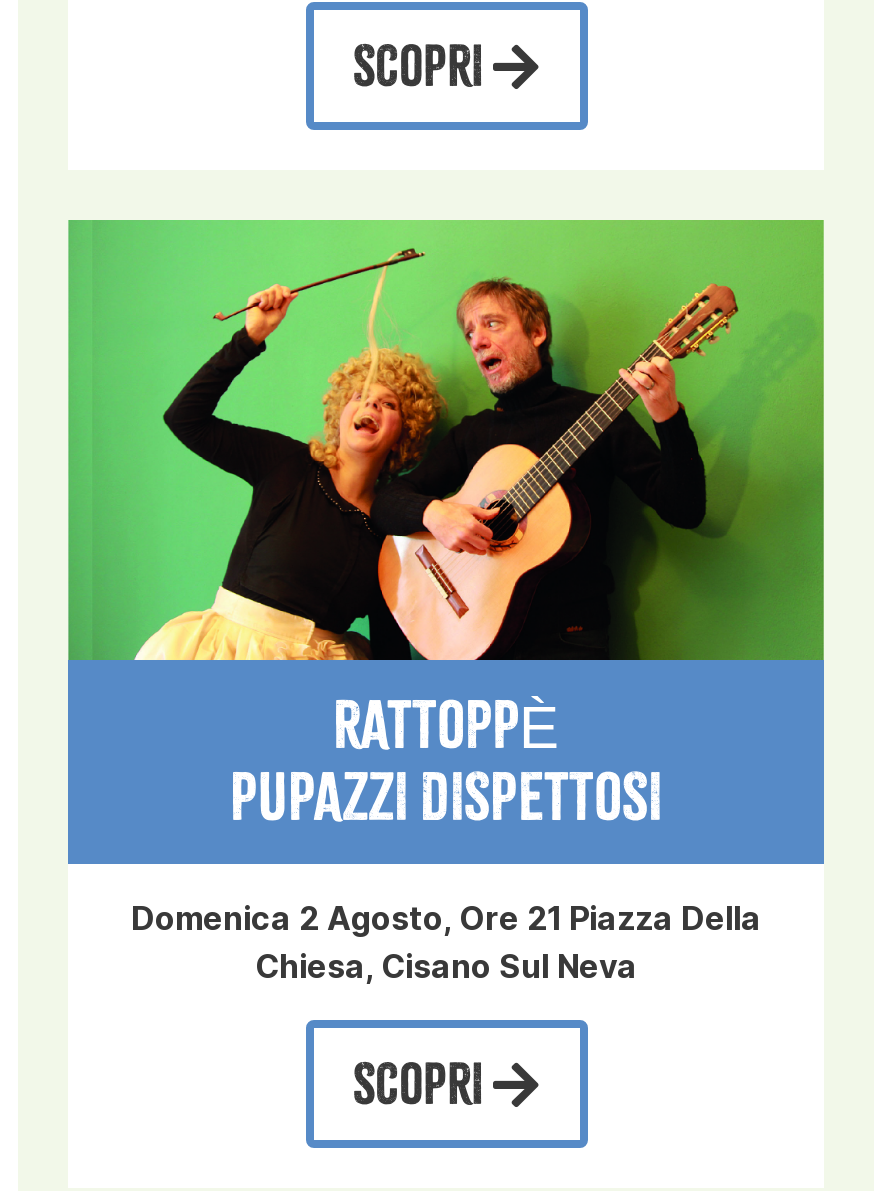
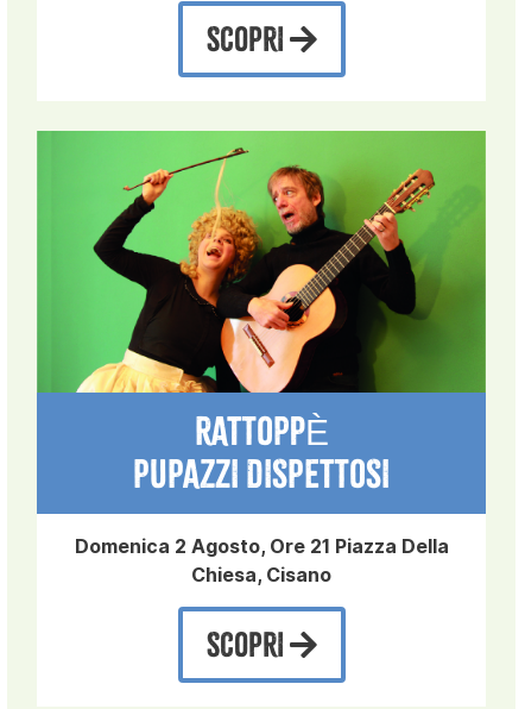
- Chiesa, Cisano Sul Neva
+ Chiesa, Cisano
